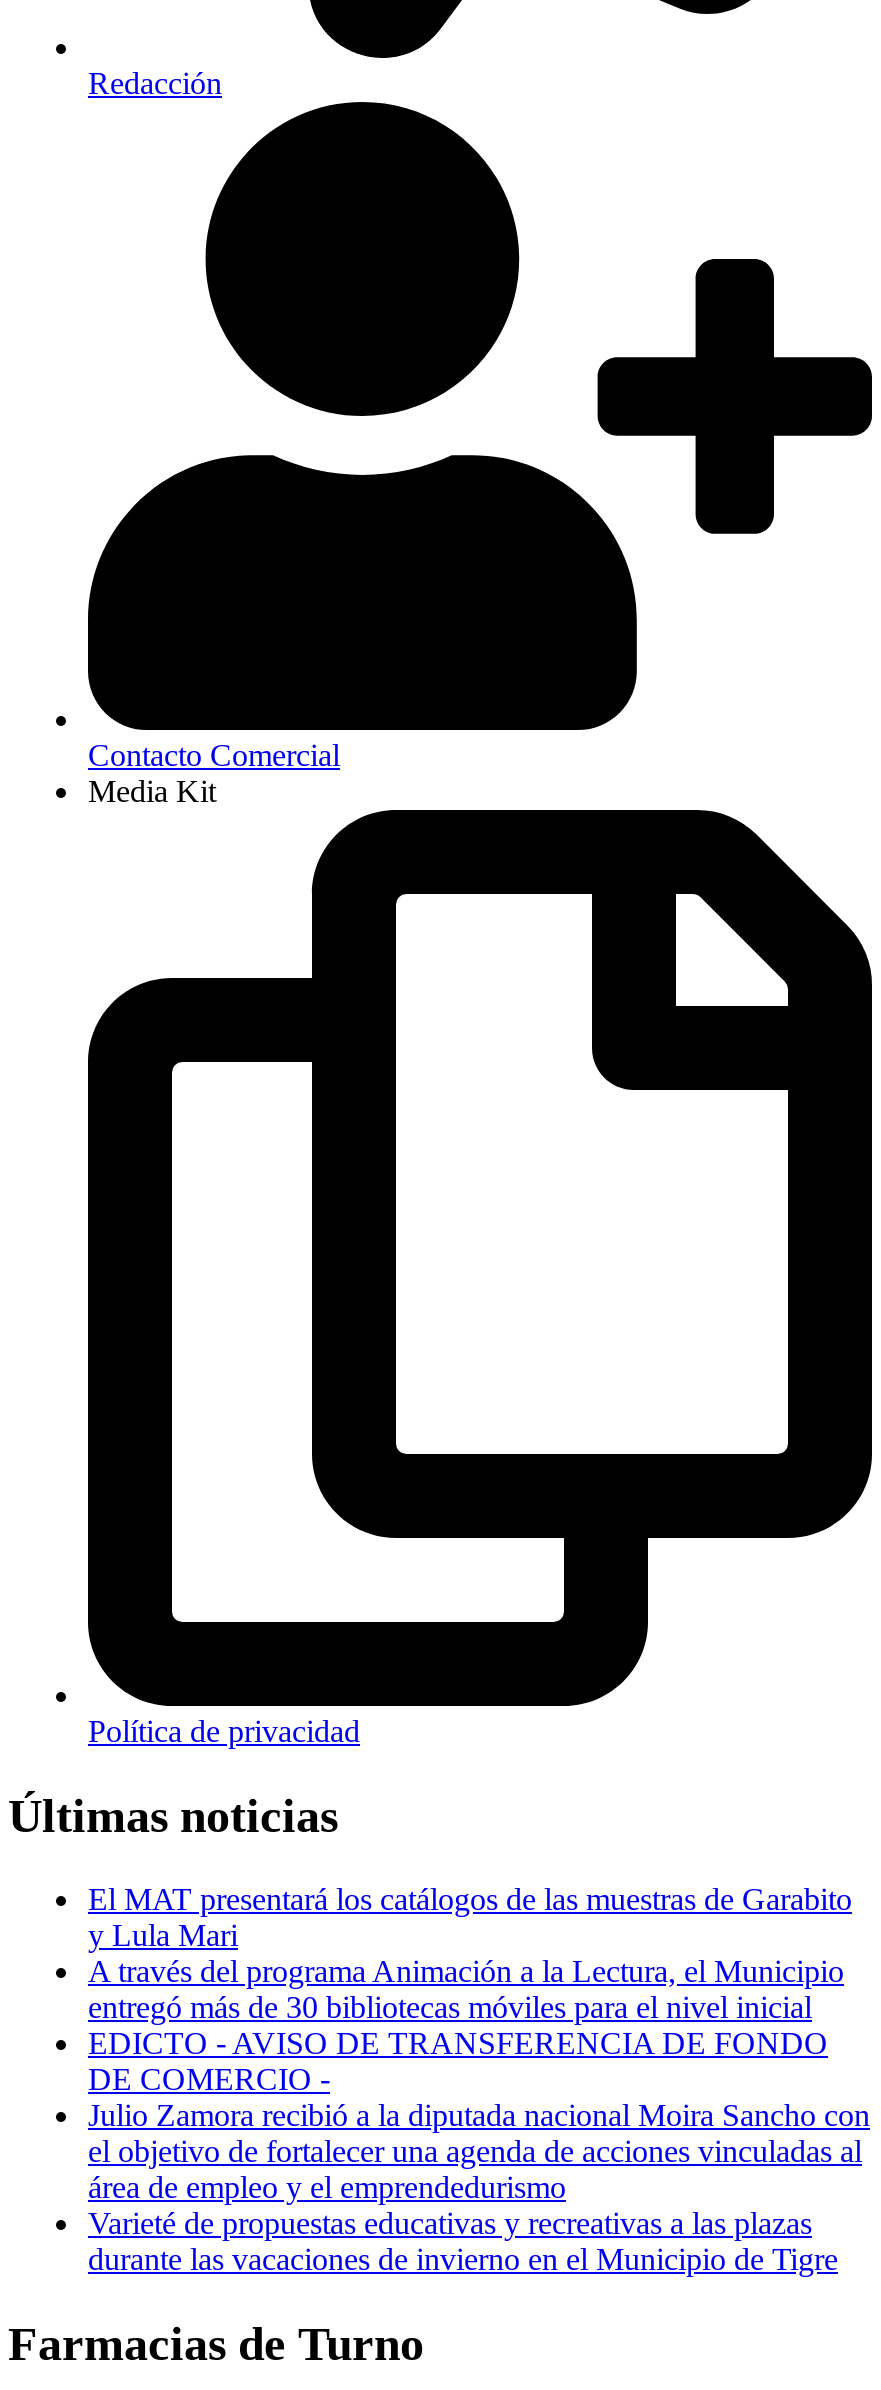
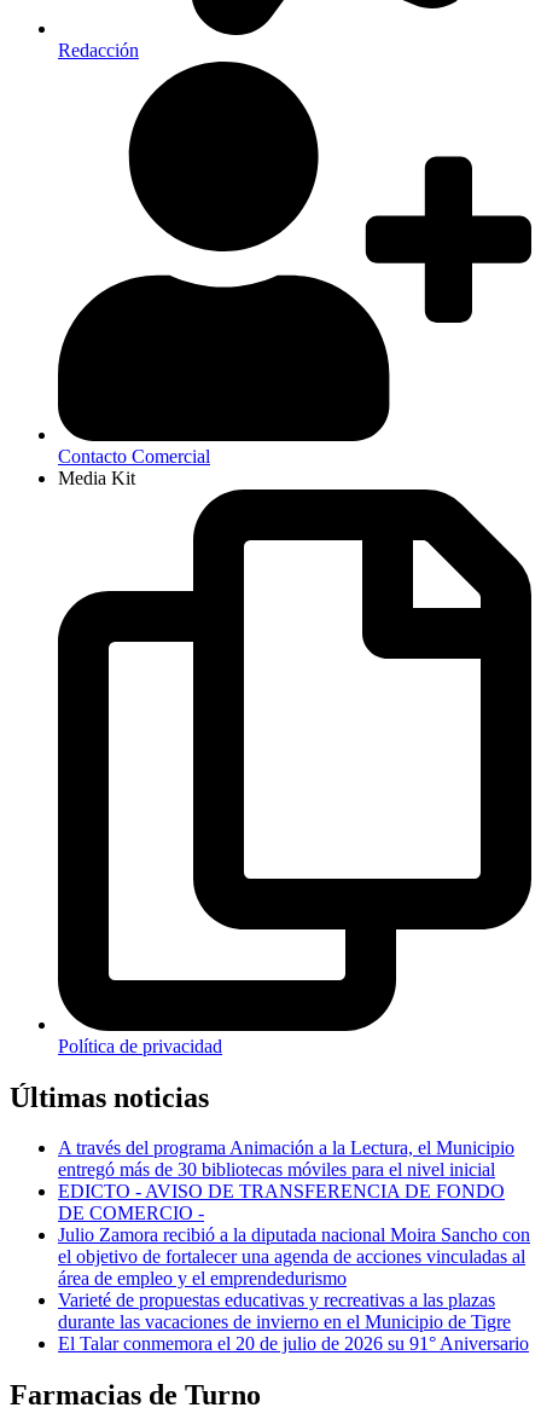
- El MAT presentará los catálogos de las muestras de Garabito
- y Lula Mari

moved up: A través del programa Animación a la Lectura, el Municipio | entregó más de 30 bibliotecas móviles para el nivel inicial | EDICTO - AVISO DE TRANSFERENCIA DE FONDO | ... | Varieté de propuestas educativas y recreativas a las plazas | durante las vacaciones de invierno en el Municipio de Tigre

+ El Talar conmemora el 20 de julio de 2026 su 91° Aniversario
